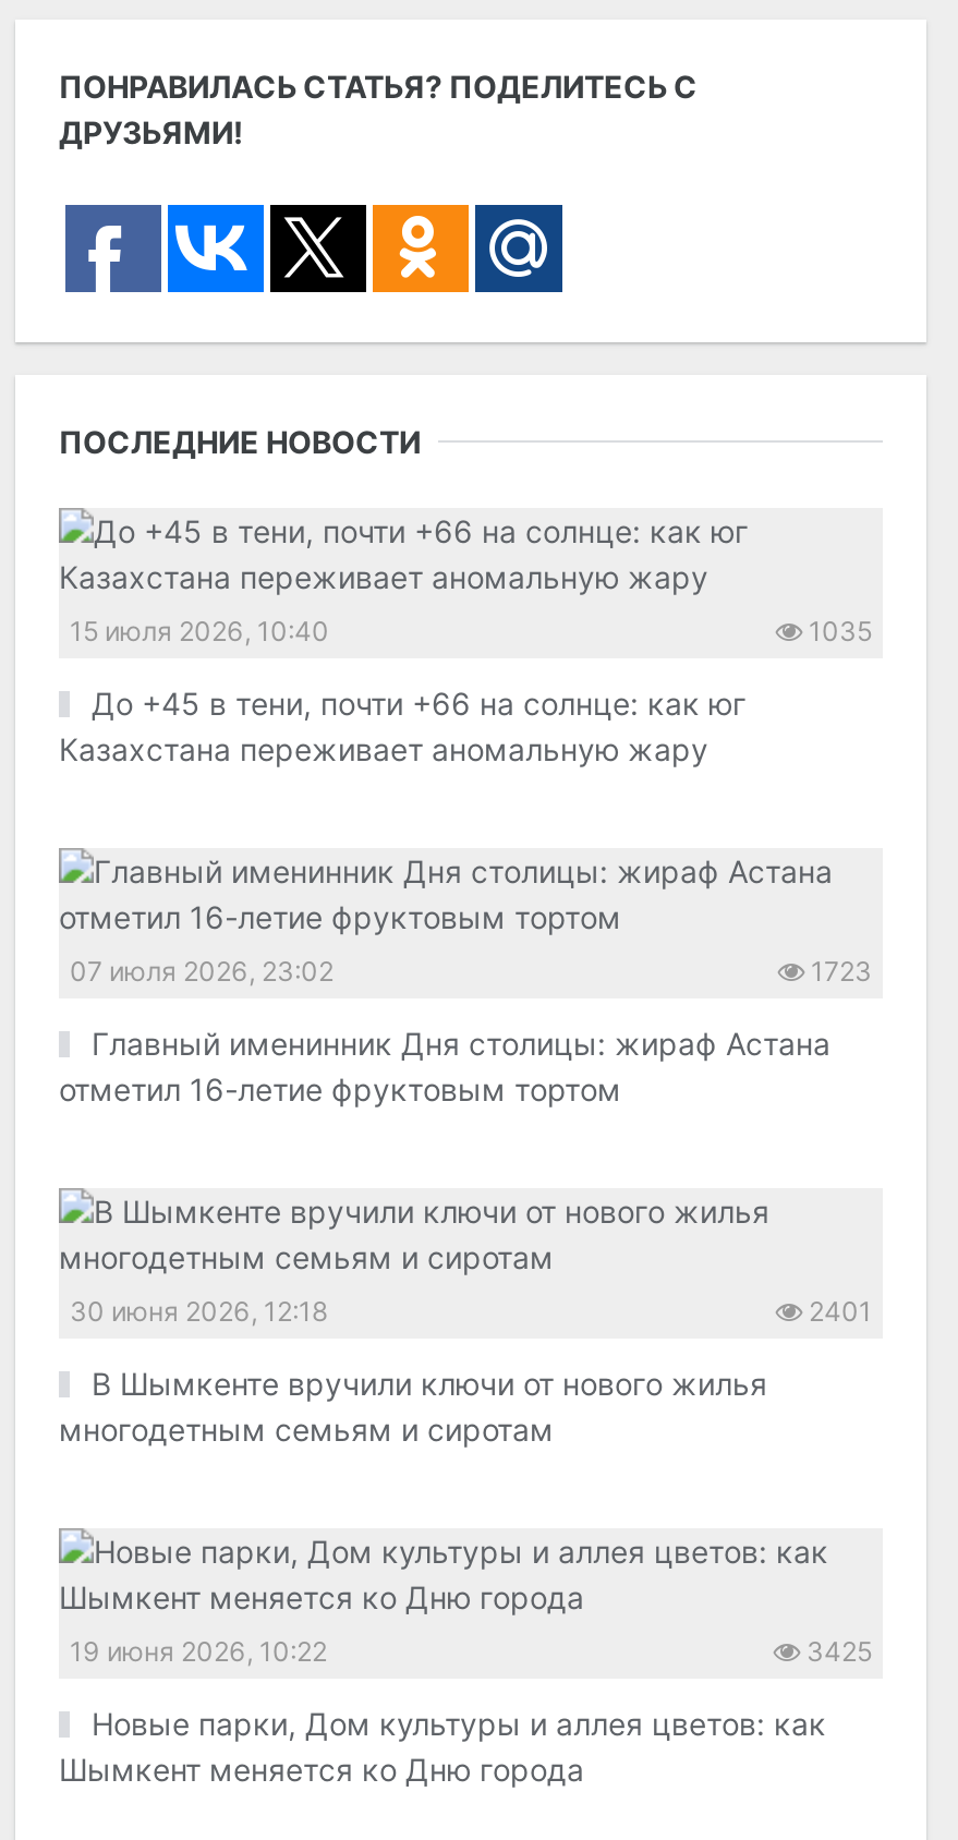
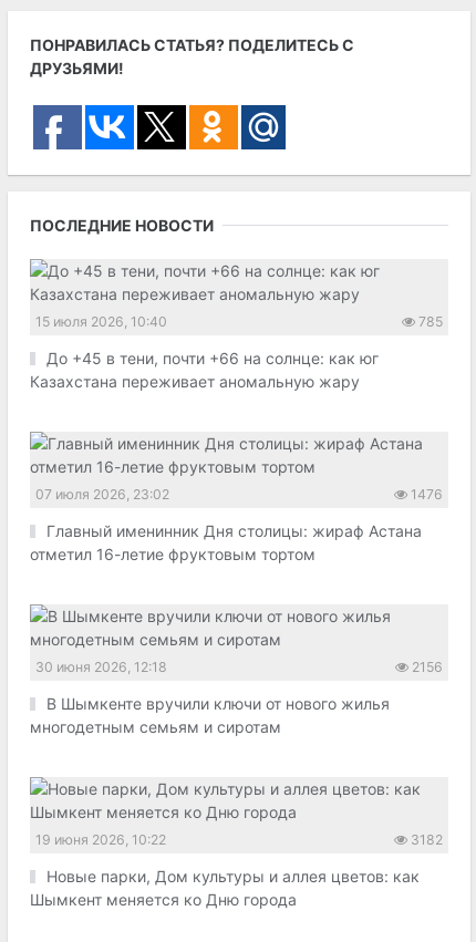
- 1035
+ 785

- 1723
+ 1476

- 2401
+ 2156

- 3425
+ 3182
